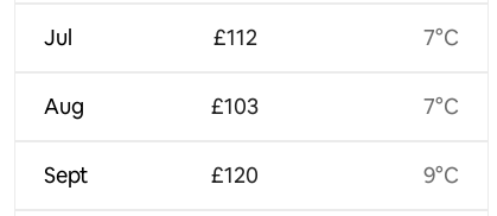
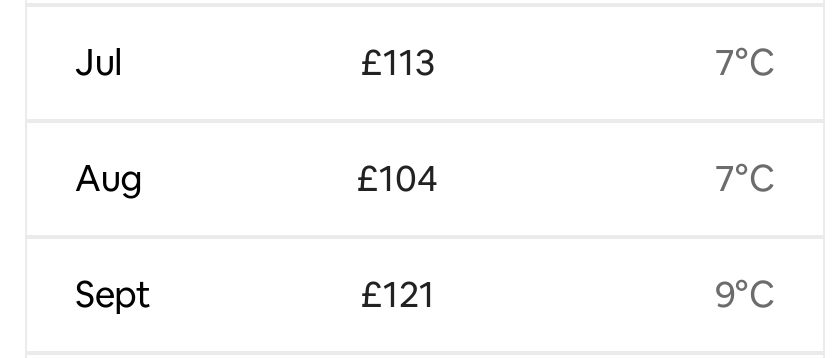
- £112
+ £113

- £103
+ £104

- £120
+ £121
